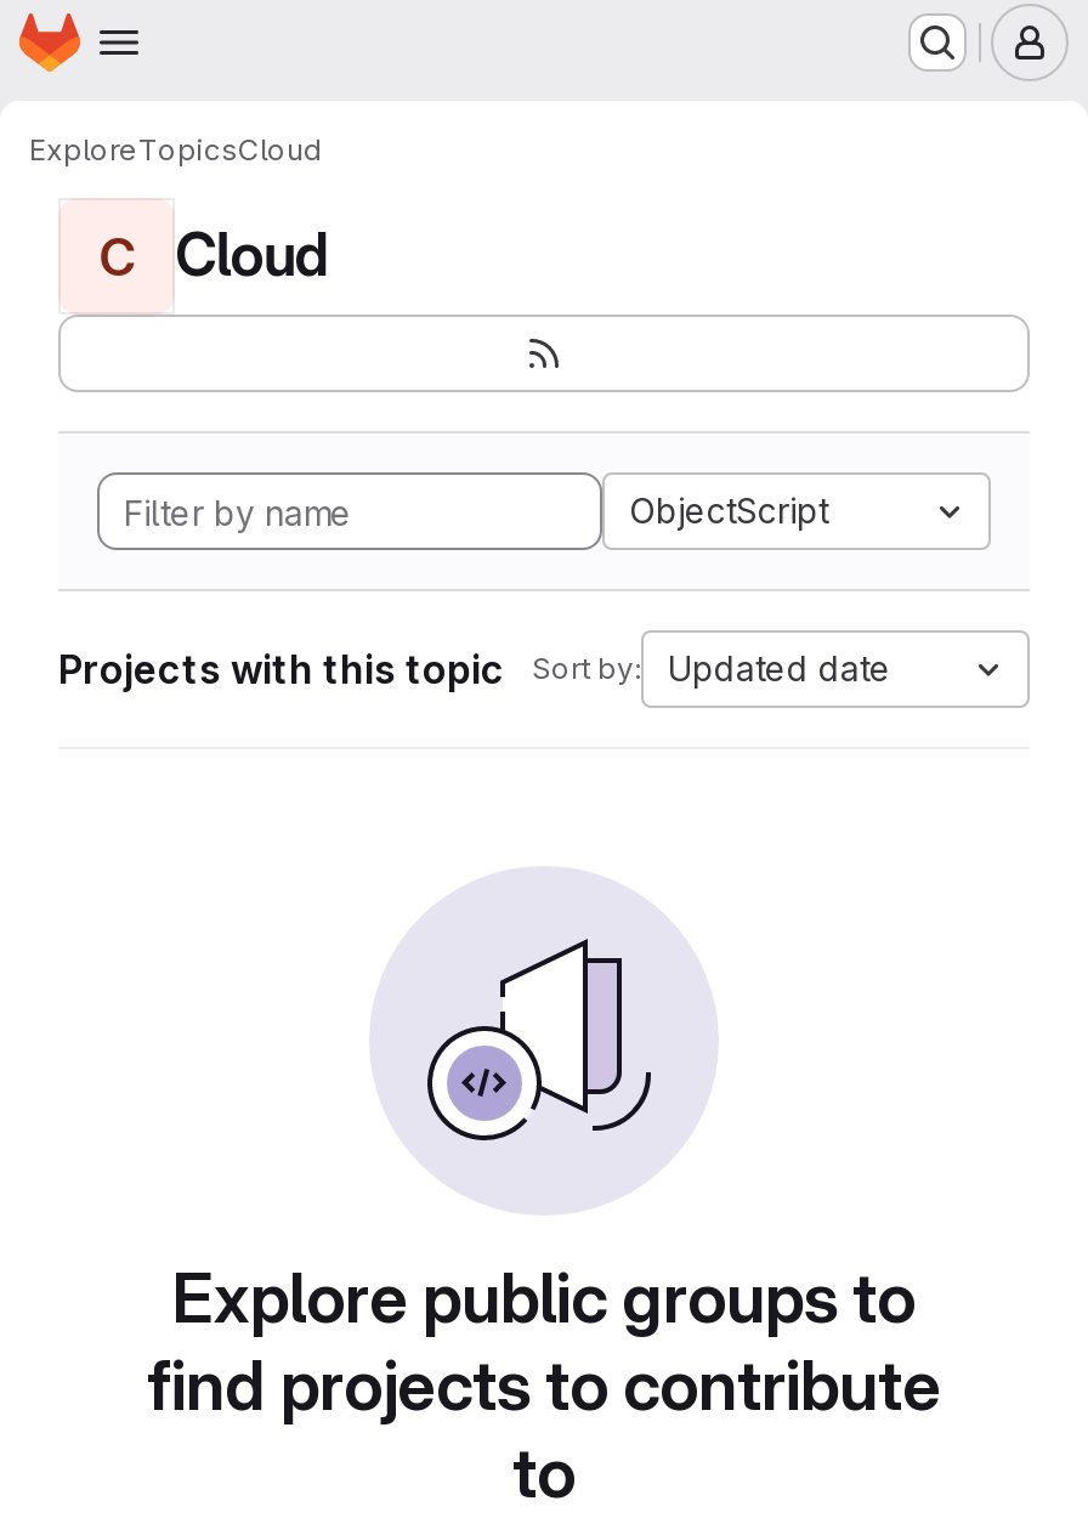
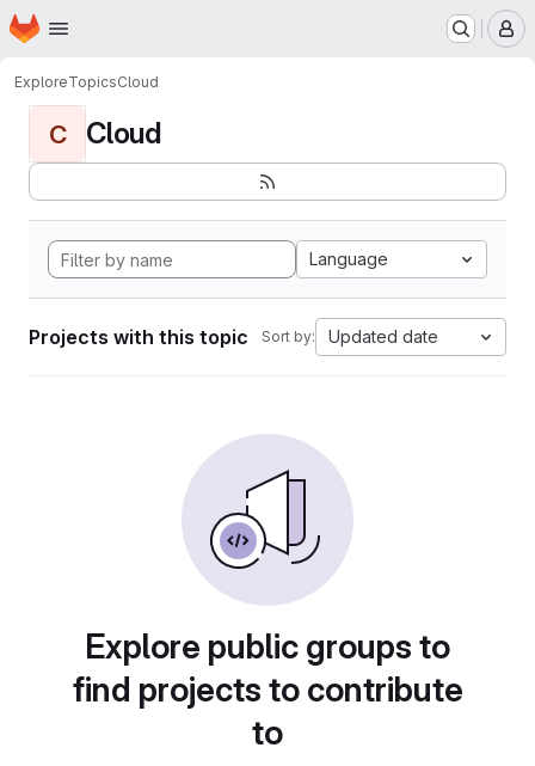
- ObjectScript
+ Language
